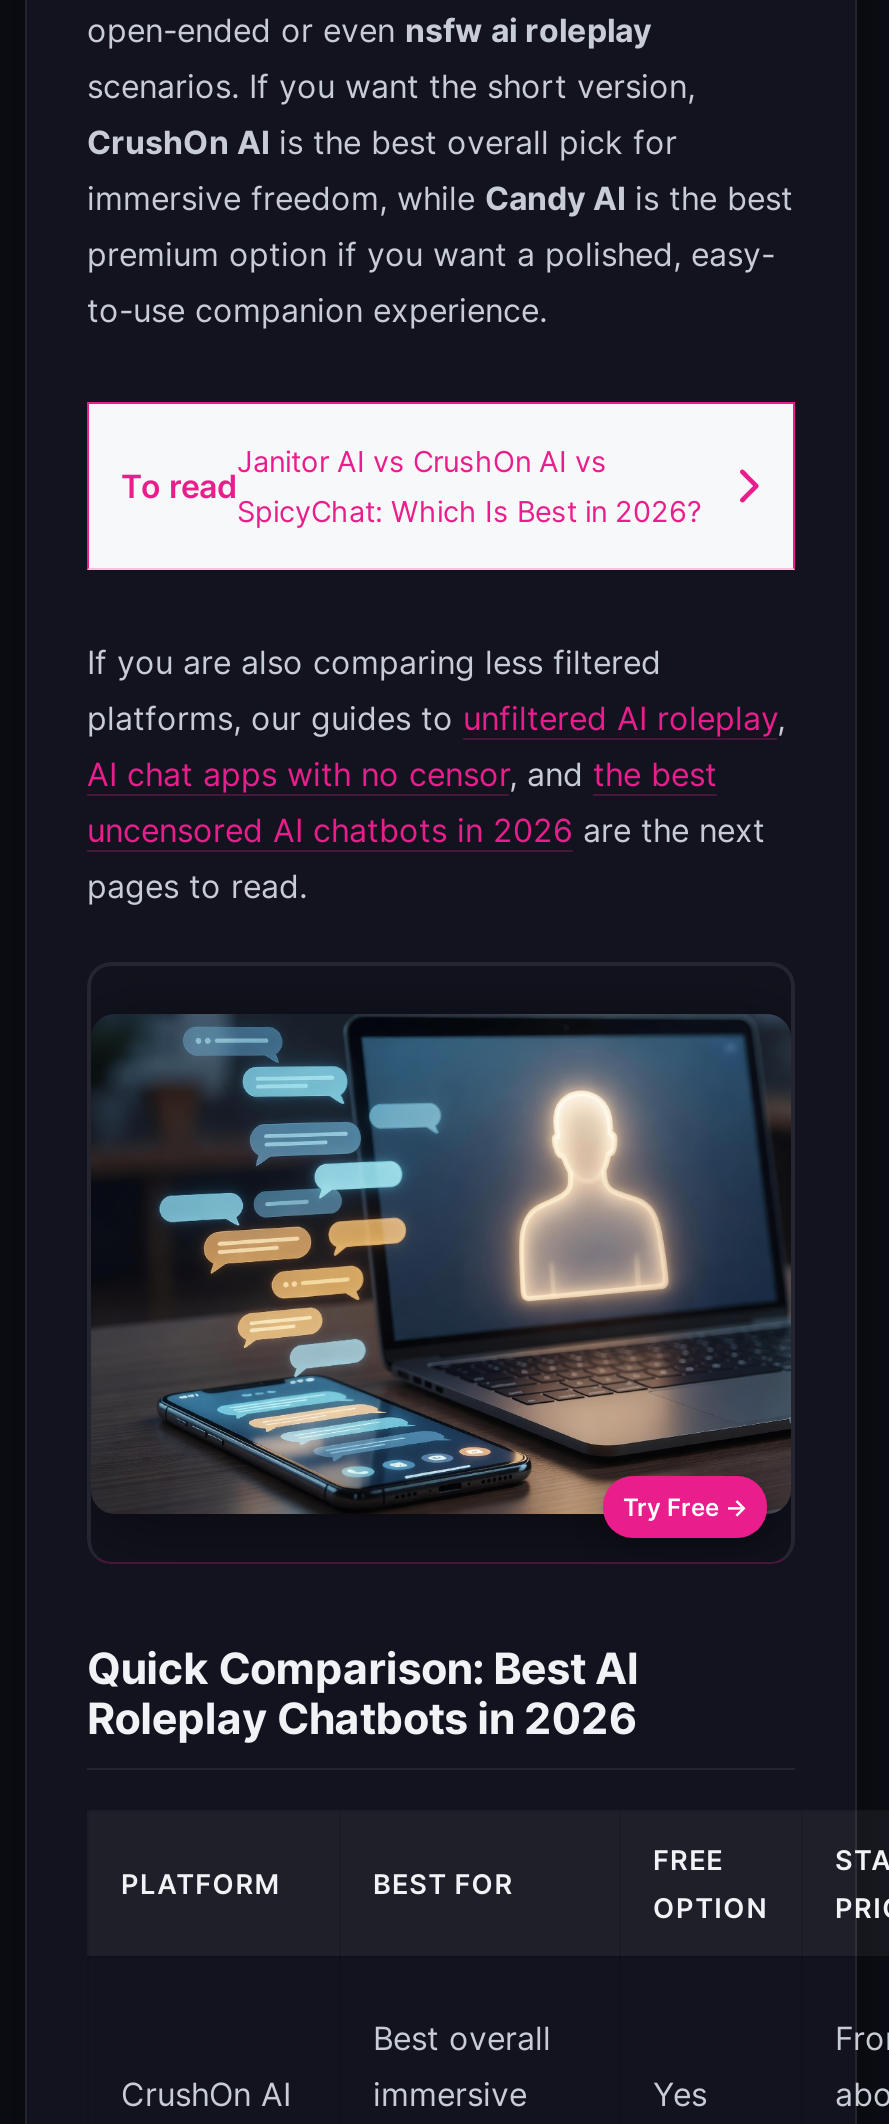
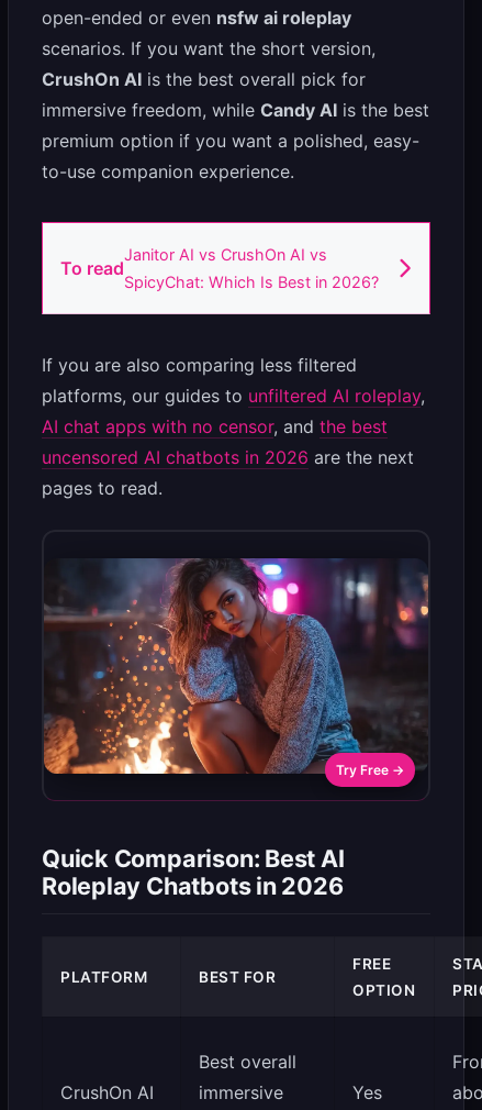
- [image]
+ [image]
